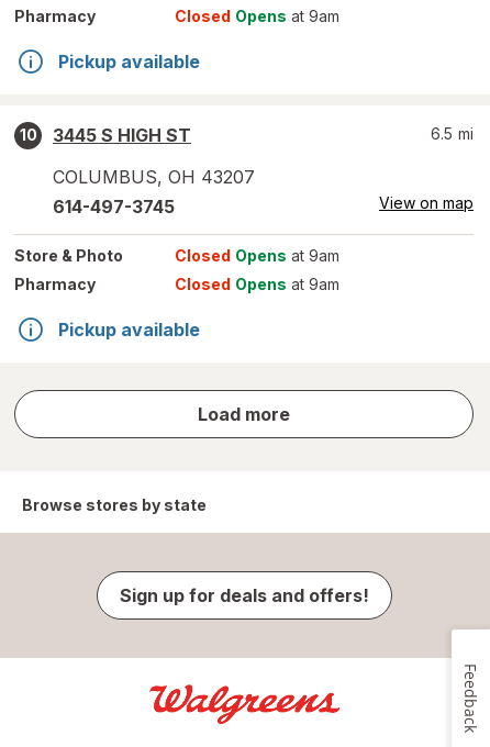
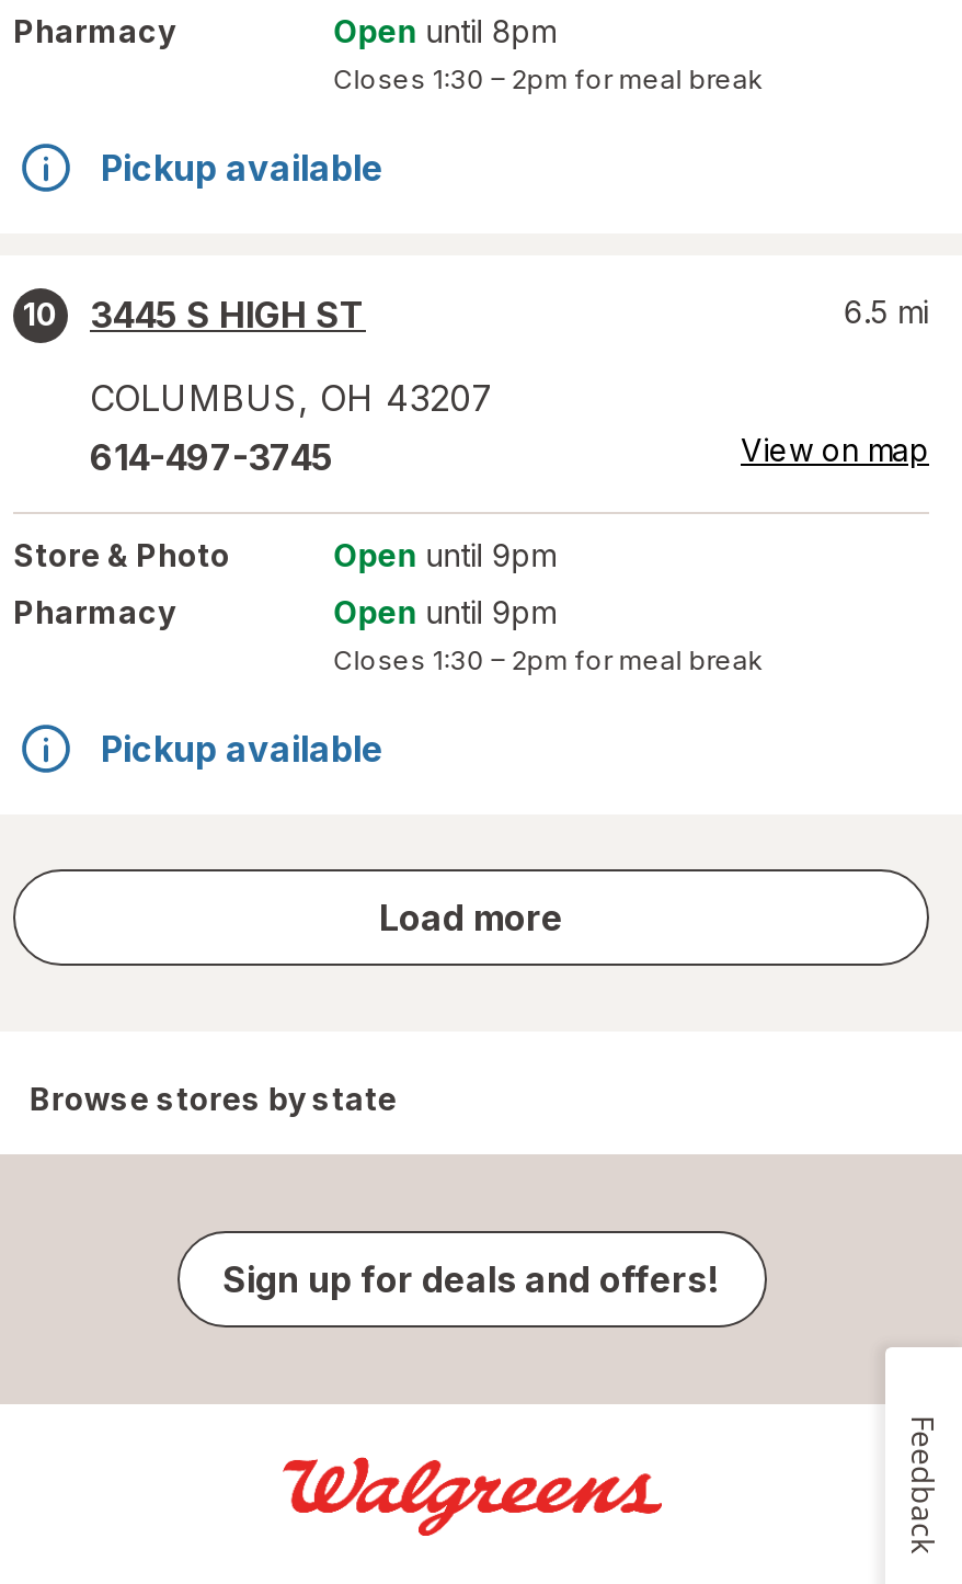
- Closed Opens at 9am
+ Open until 8pm
+ Closes 1:30 – 2pm for meal break

- Closed Opens at 9am
+ Open until 9pm

- Closed Opens at 9am
+ Open until 9pm
+ Closes 1:30 – 2pm for meal break
